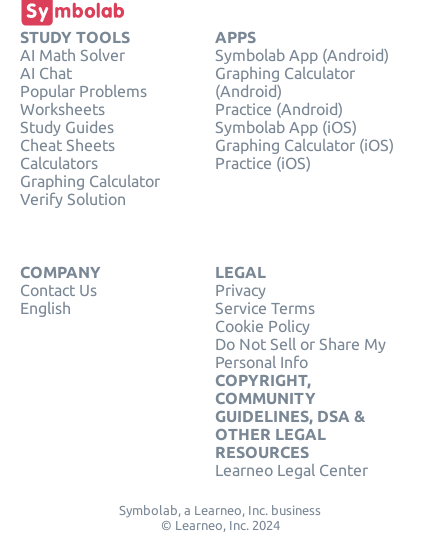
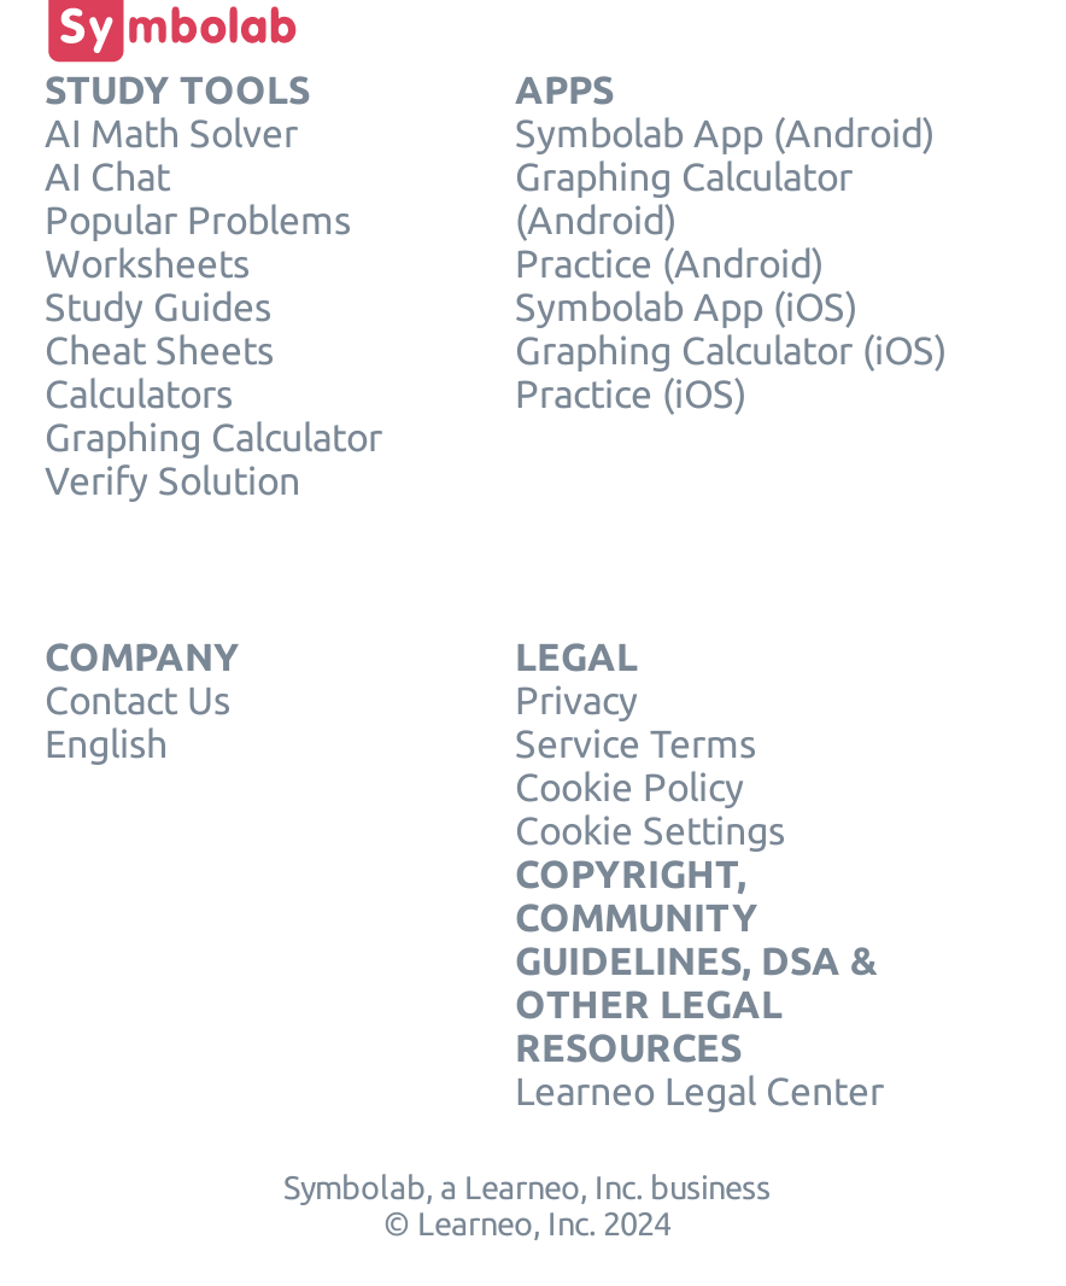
- Do Not Sell or Share My
- Personal Info
+ Cookie Settings
